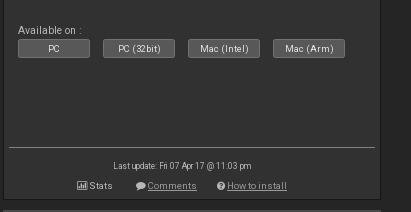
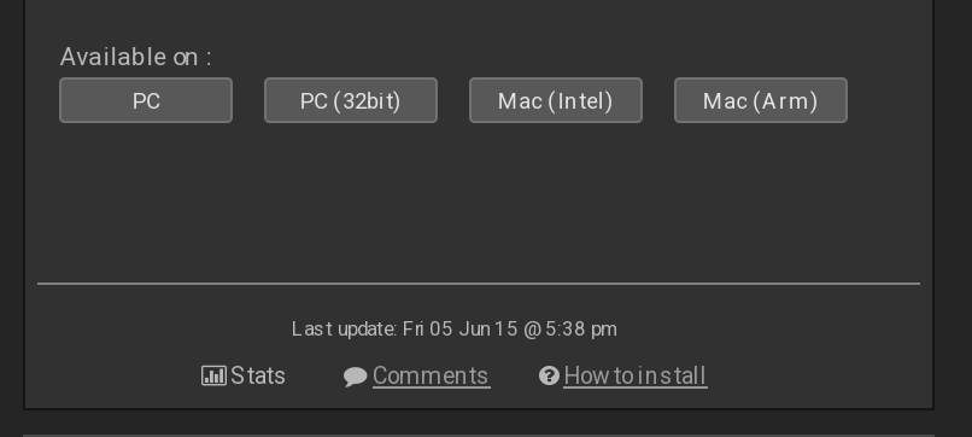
- Last update: Fri 07 Apr 17 @ 11:03 pm
+ Last update: Fri 05 Jun 15 @ 5:38 pm
